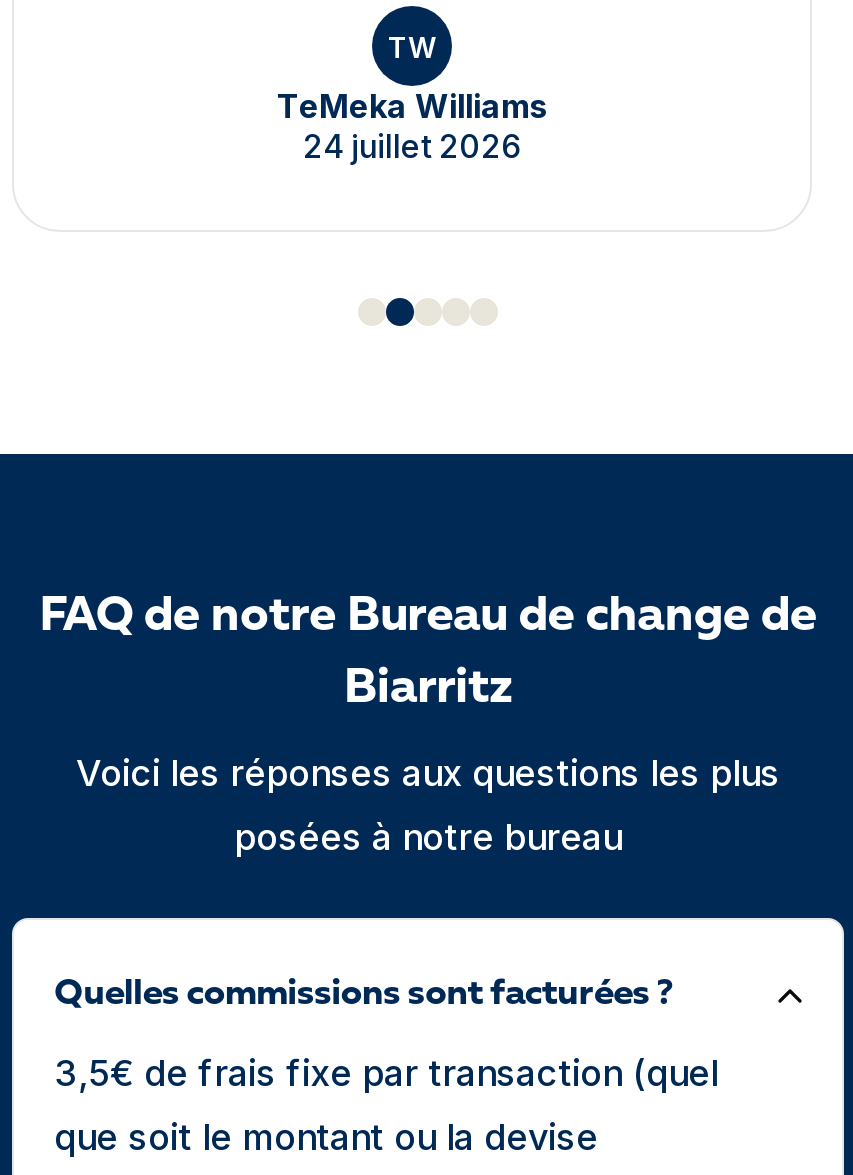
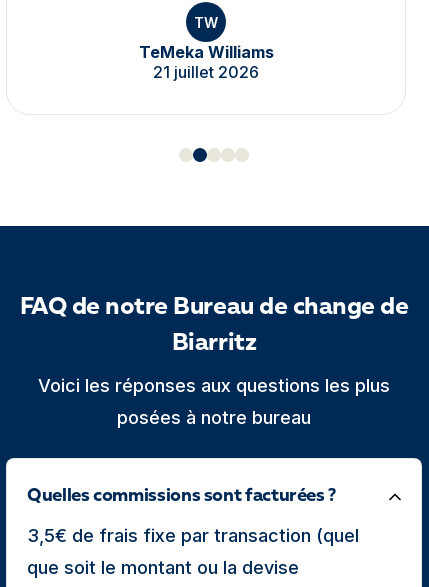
- 24 juillet 2026
+ 21 juillet 2026
